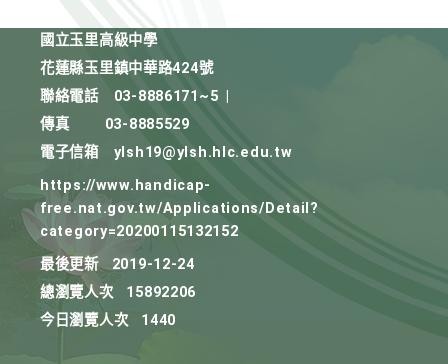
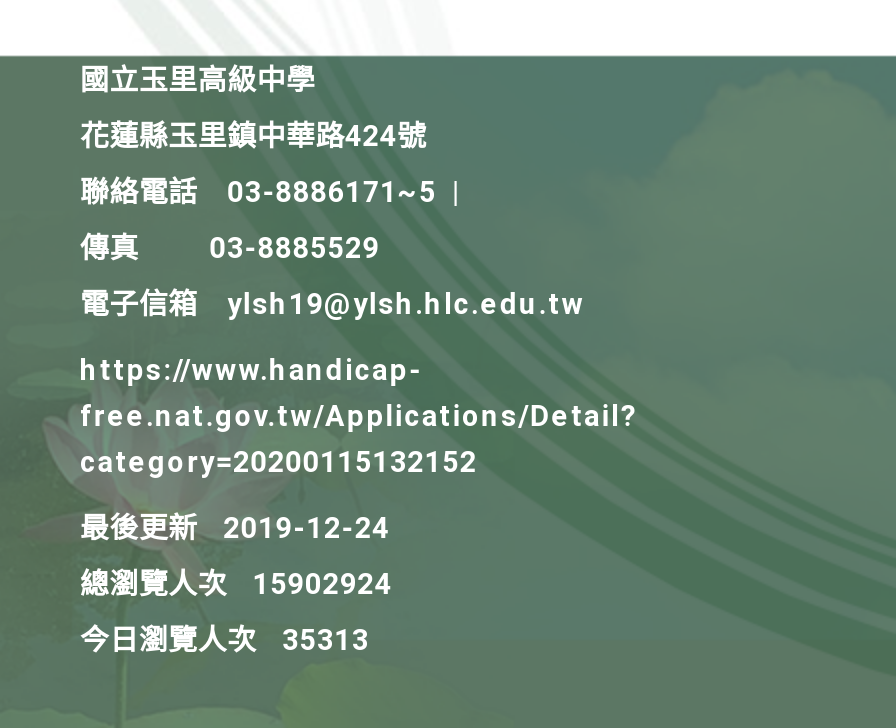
- 總瀏覽人次 15892206
+ 總瀏覽人次 15902924

- 今日瀏覽人次 1440
+ 今日瀏覽人次 35313
